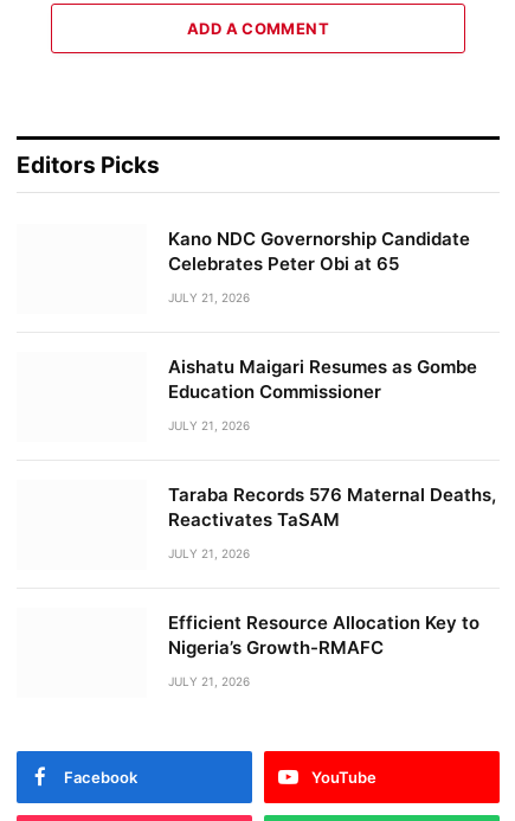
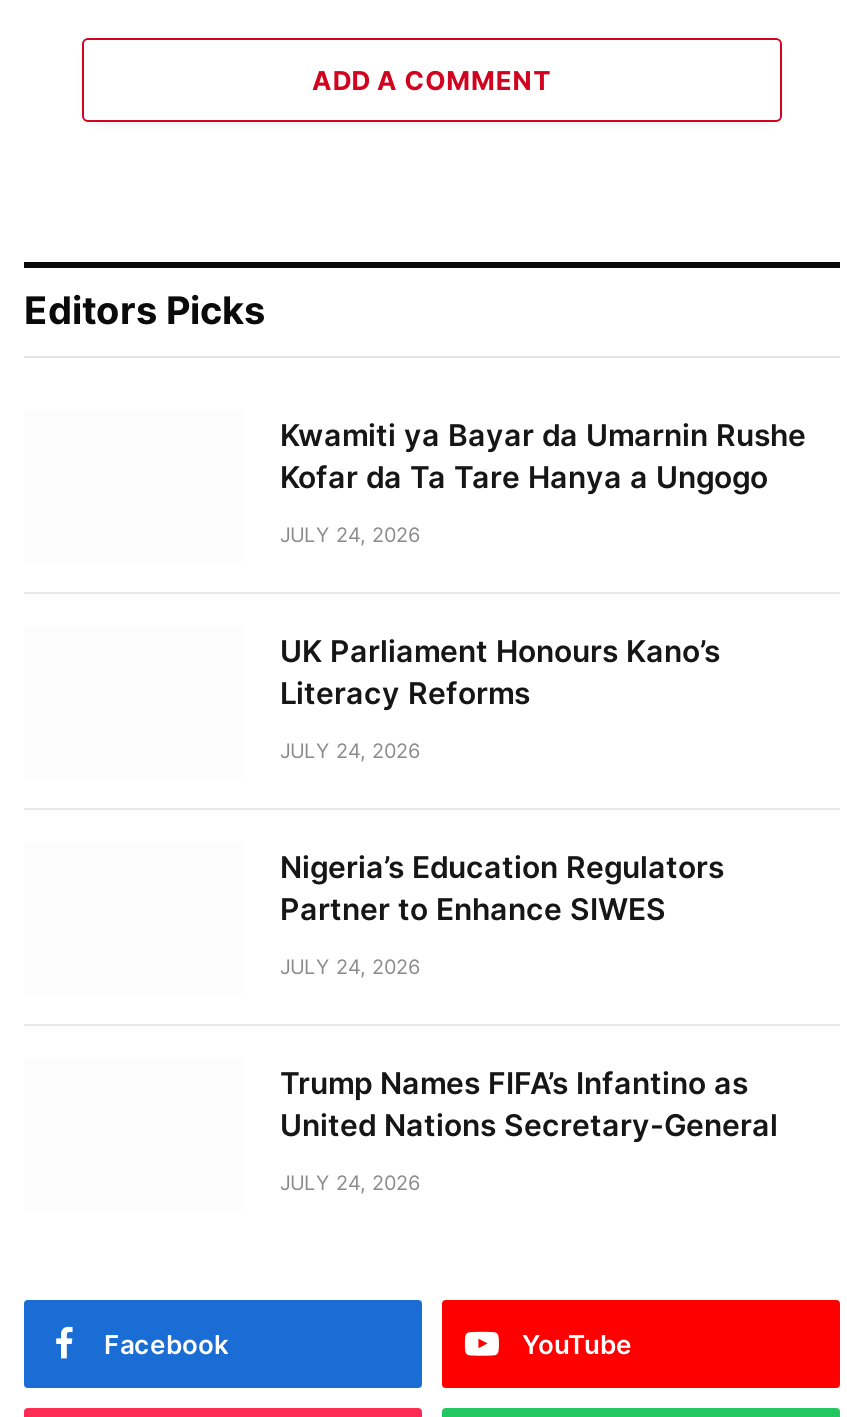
- Kano NDC Governorship Candidate
- Celebrates Peter Obi at 65
+ Kwamiti ya Bayar da Umarnin Rushe
+ Kofar da Ta Tare Hanya a Ungogo

- JULY 21, 2026
+ JULY 24, 2026

- Aishatu Maigari Resumes as Gombe
- Education Commissioner
+ UK Parliament Honours Kano’s
+ Literacy Reforms

- JULY 21, 2026
+ JULY 24, 2026

- Taraba Records 576 Maternal Deaths,
- Reactivates TaSAM
+ Nigeria’s Education Regulators
+ Partner to Enhance SIWES

- JULY 21, 2026
+ JULY 24, 2026

- Efficient Resource Allocation Key to
- Nigeria’s Growth-RMAFC
+ Trump Names FIFA’s Infantino as
+ United Nations Secretary-General

- JULY 21, 2026
+ JULY 24, 2026
